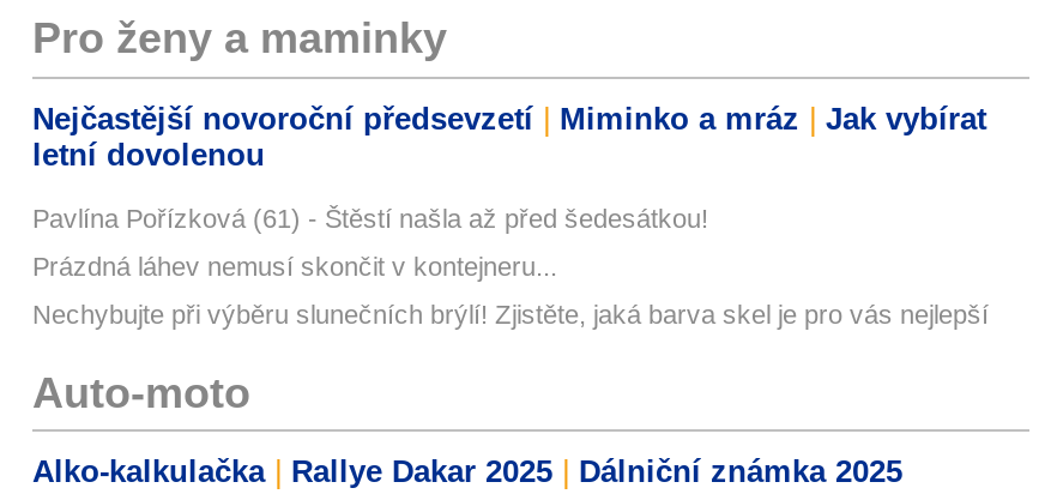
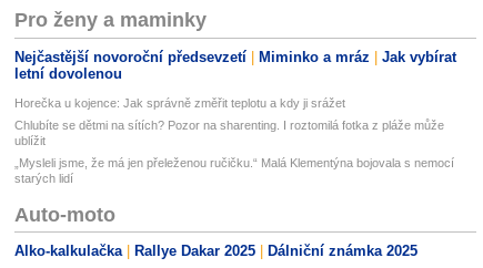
- Pavlína Pořízková (61) - Štěstí našla až před šedesátkou!
+ Horečka u kojence: Jak správně změřit teplotu a kdy ji srážet

- Prázdná láhev nemusí skončit v kontejneru...
+ Chlubíte se dětmi na sítích? Pozor na sharenting. I roztomilá fotka z pláže může
+ ublížit

- Nechybujte při výběru slunečních brýlí! Zjistěte, jaká barva skel je pro vás nejlepší
+ „Mysleli jsme, že má jen přeleženou ručičku.“ Malá Klementýna bojovala s nemocí
+ starých lidí
